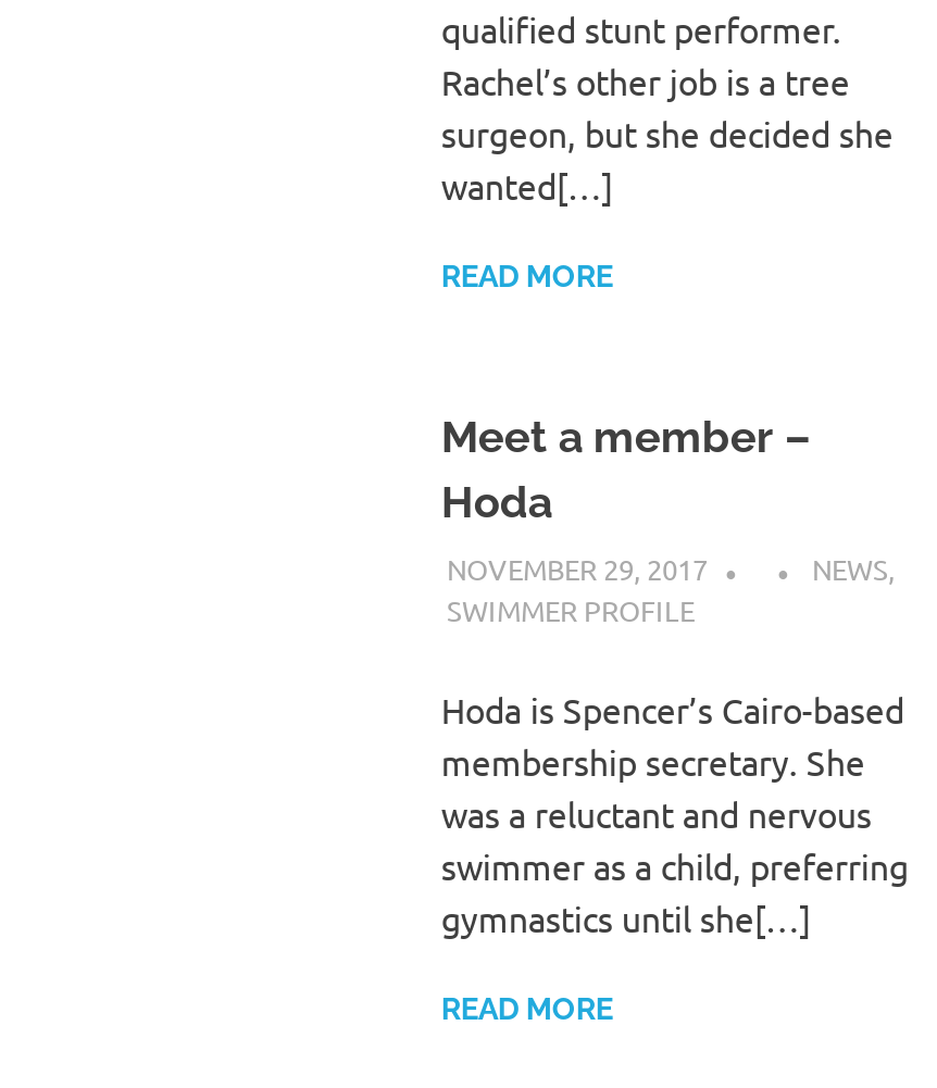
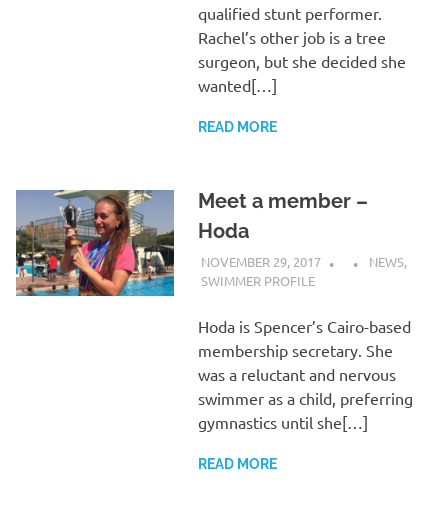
+ [image]
